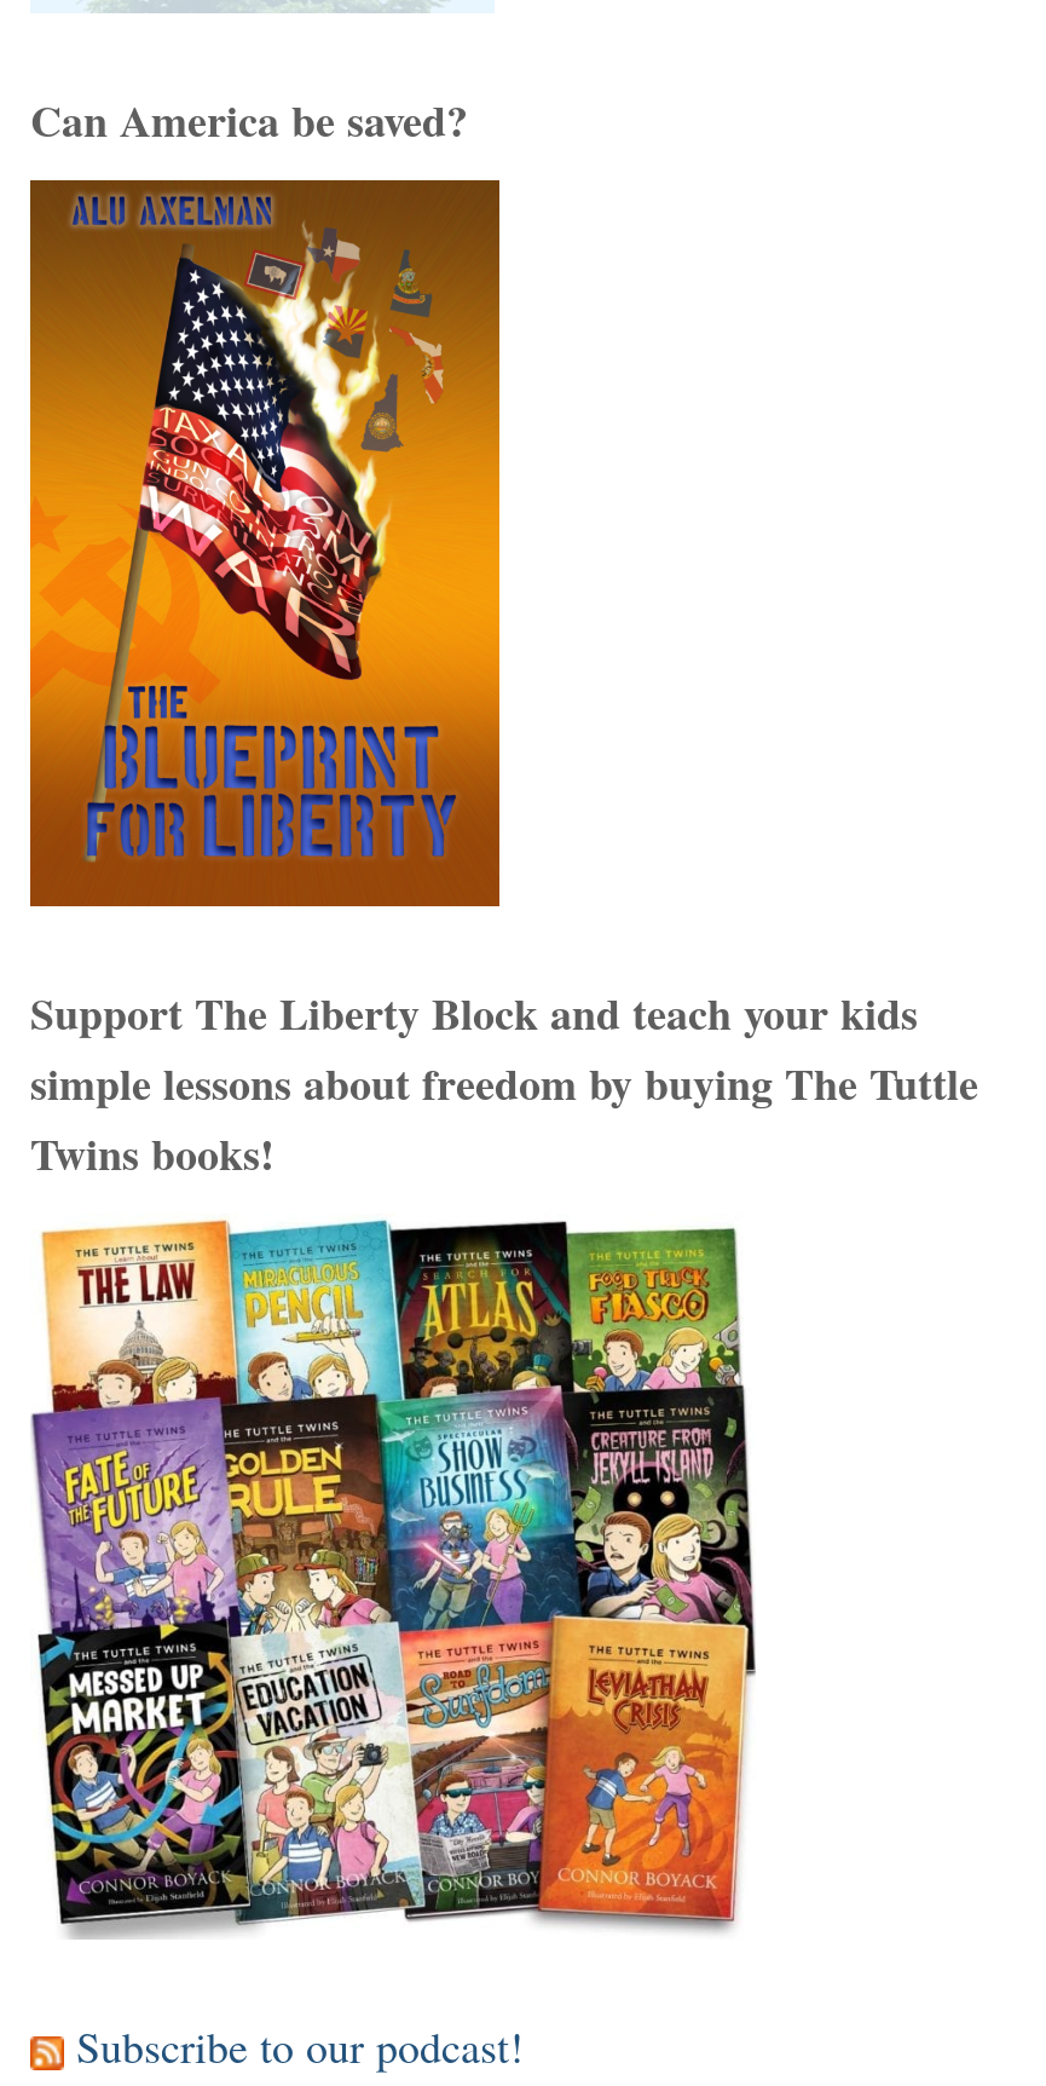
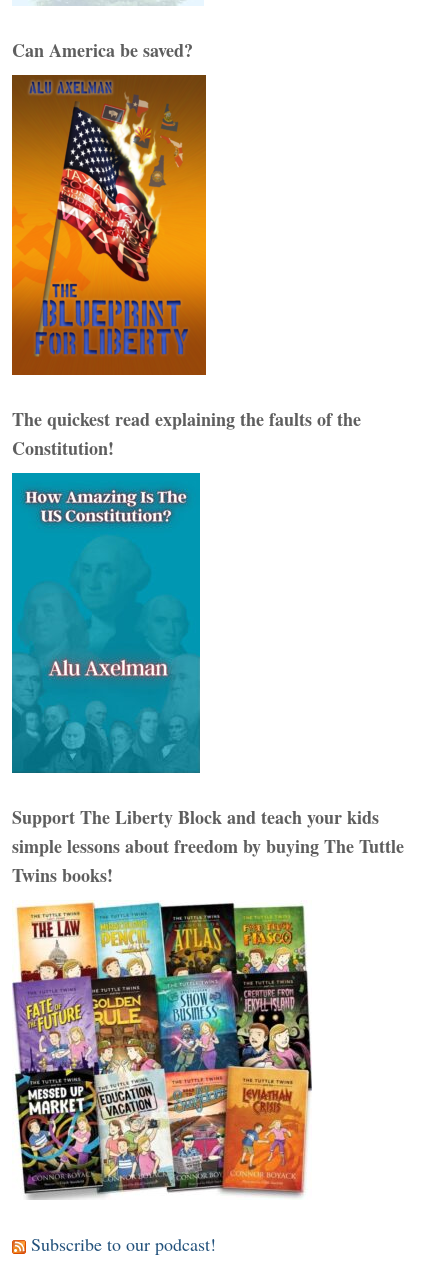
+ [image]

+ The quickest read explaining the faults of the
+ Constitution!
